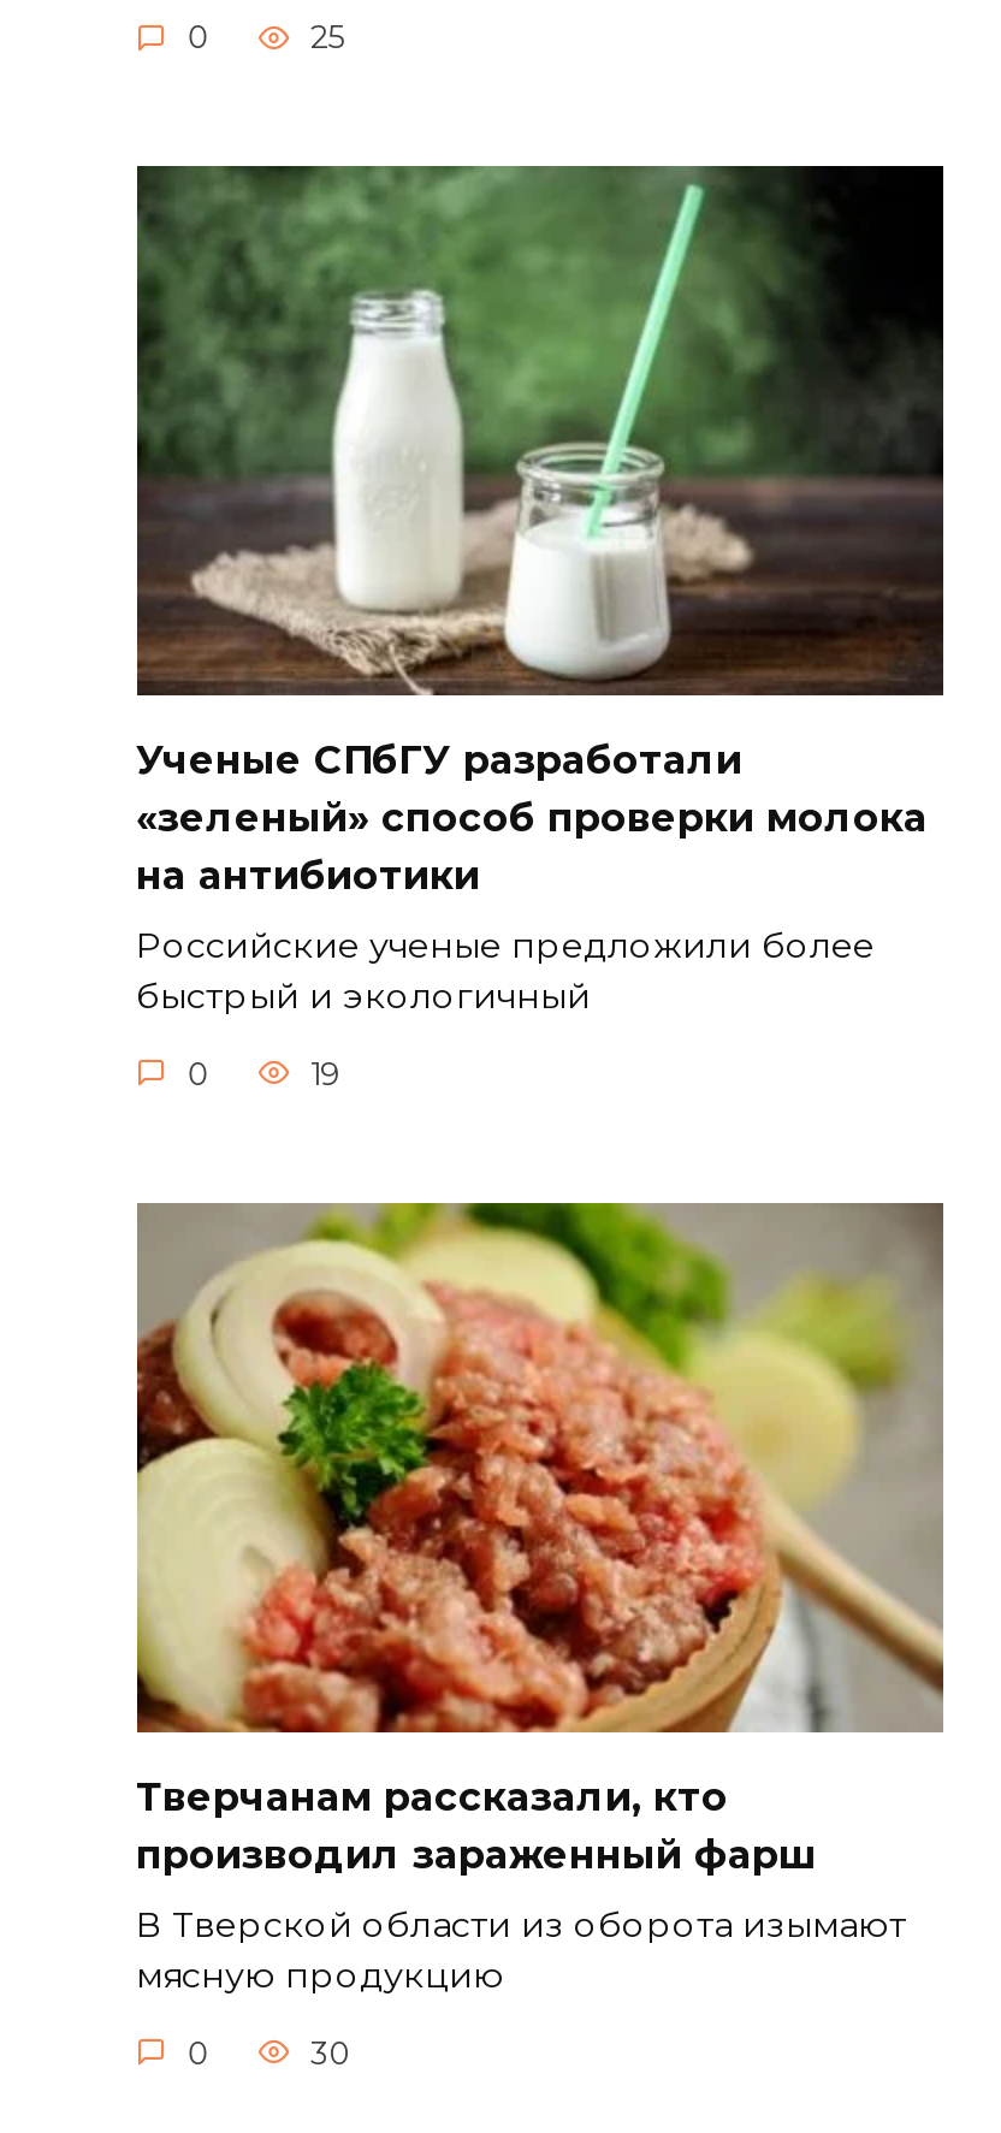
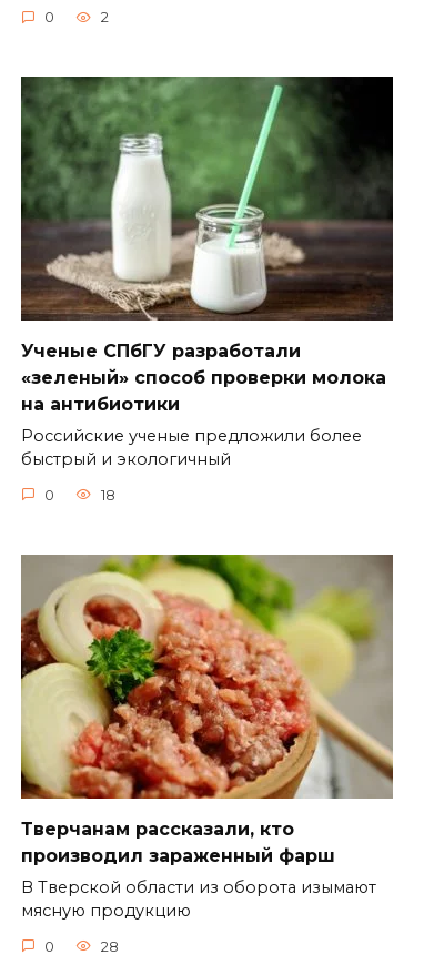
- 25
+ 2

- 19
+ 18

- 30
+ 28
